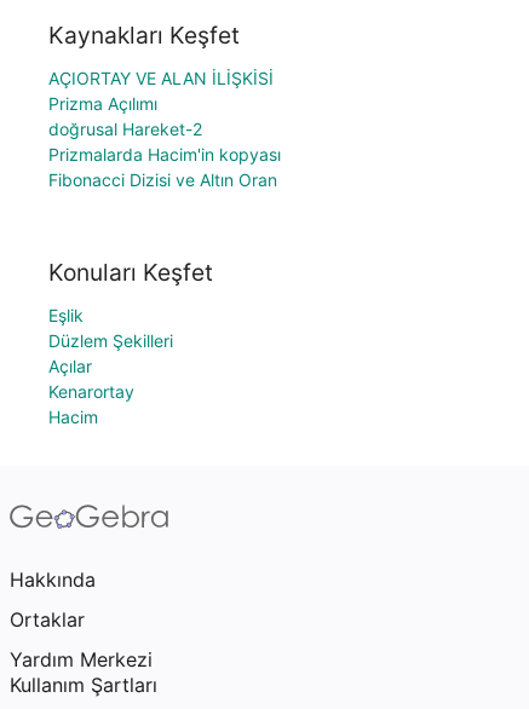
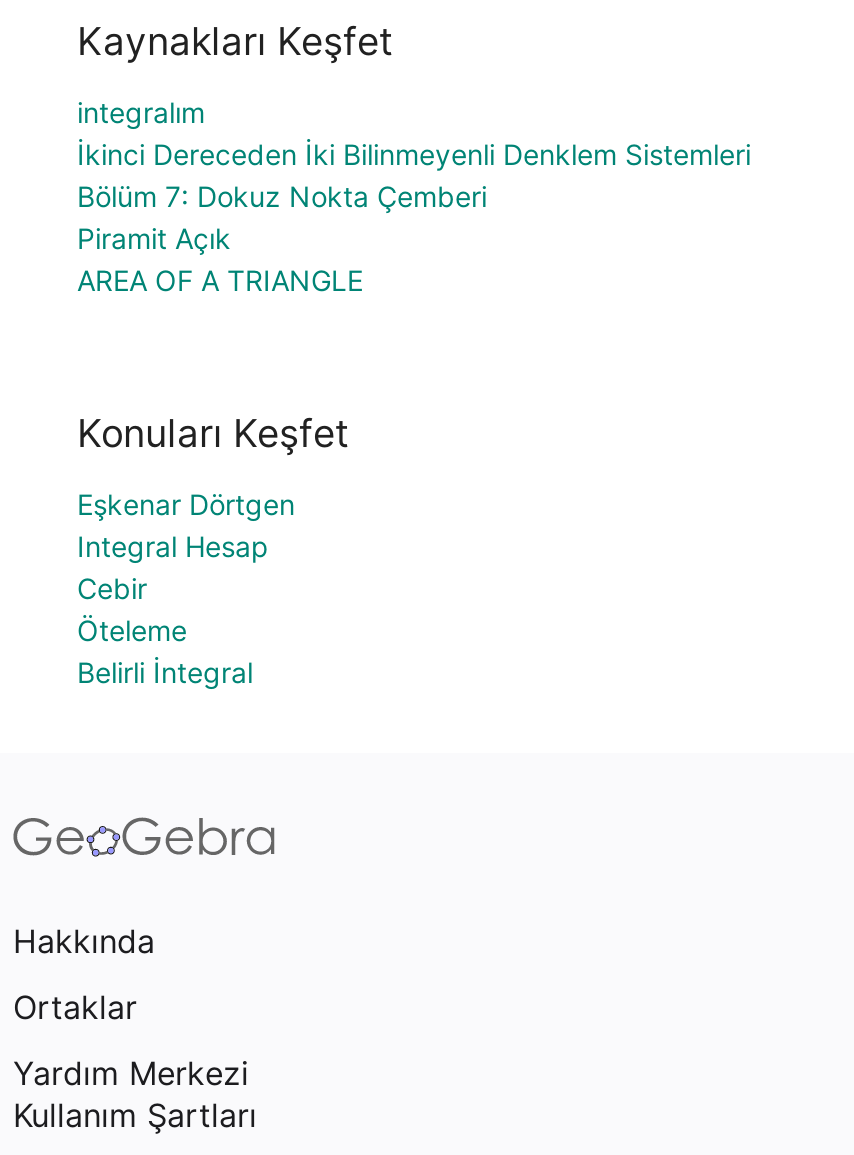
- AÇIORTAY VE ALAN İLİŞKİSİ
- Prizma Açılımı
- doğrusal Hareket-2
- Prizmalarda Hacim'in kopyası
- Fibonacci Dizisi ve Altın Oran
+ integralım
+ İkinci Dereceden İki Bilinmeyenli Denklem Sistemleri
+ Bölüm 7: Dokuz Nokta Çemberi
+ Piramit Açık
+ AREA OF A TRIANGLE

- Eşlik
- Düzlem Şekilleri
- Açılar
- Kenarortay
- Hacim
+ Eşkenar Dörtgen
+ Integral Hesap
+ Cebir
+ Öteleme
+ Belirli İntegral
